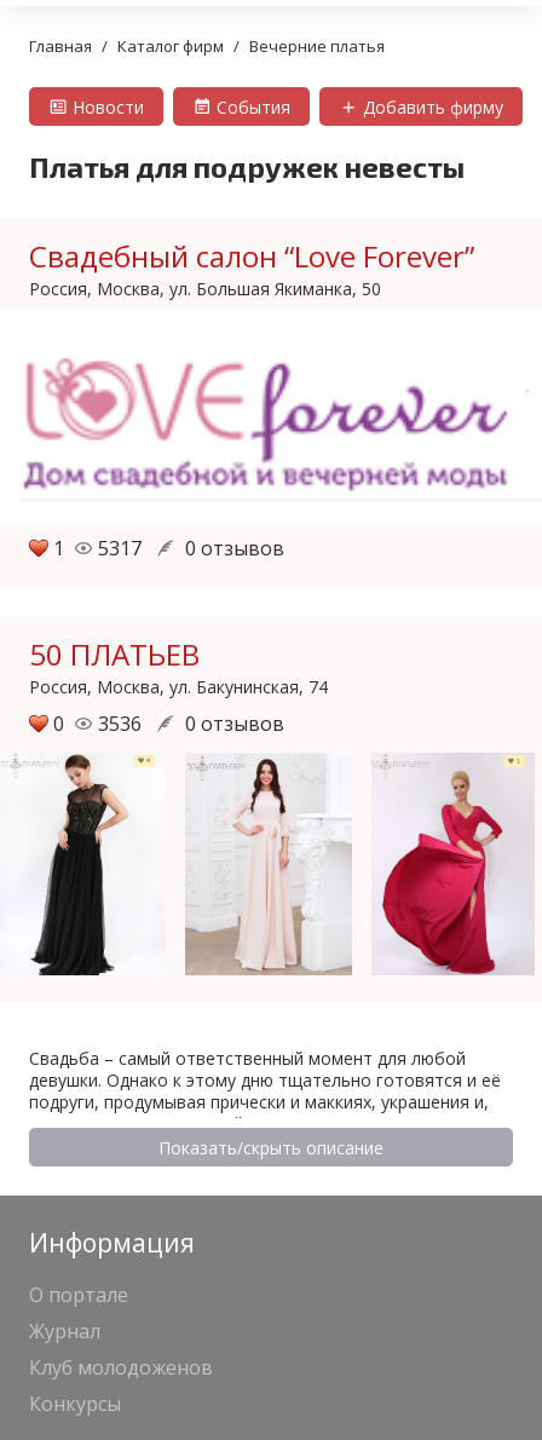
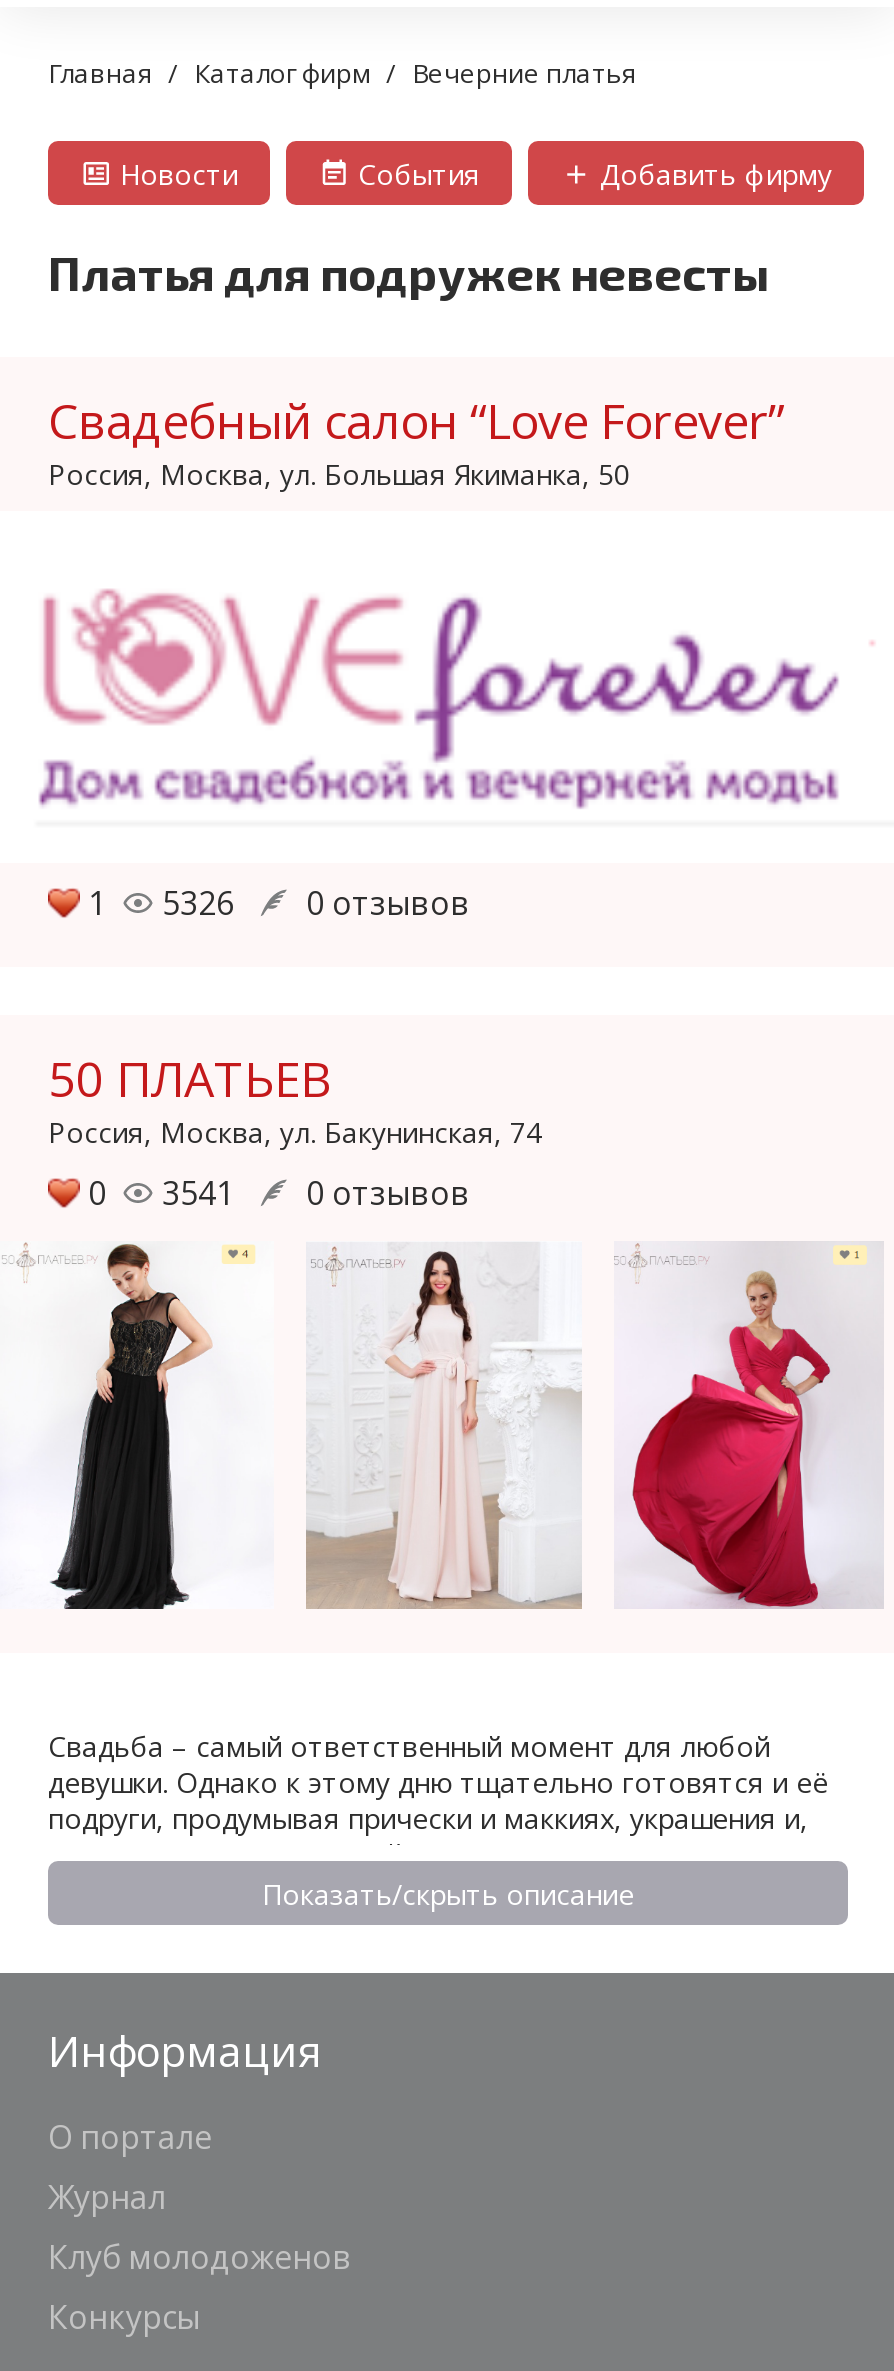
- 1 5317 0 отзывов
+ 1 5326 0 отзывов

- 0 3536 0 отзывов
+ 0 3541 0 отзывов
